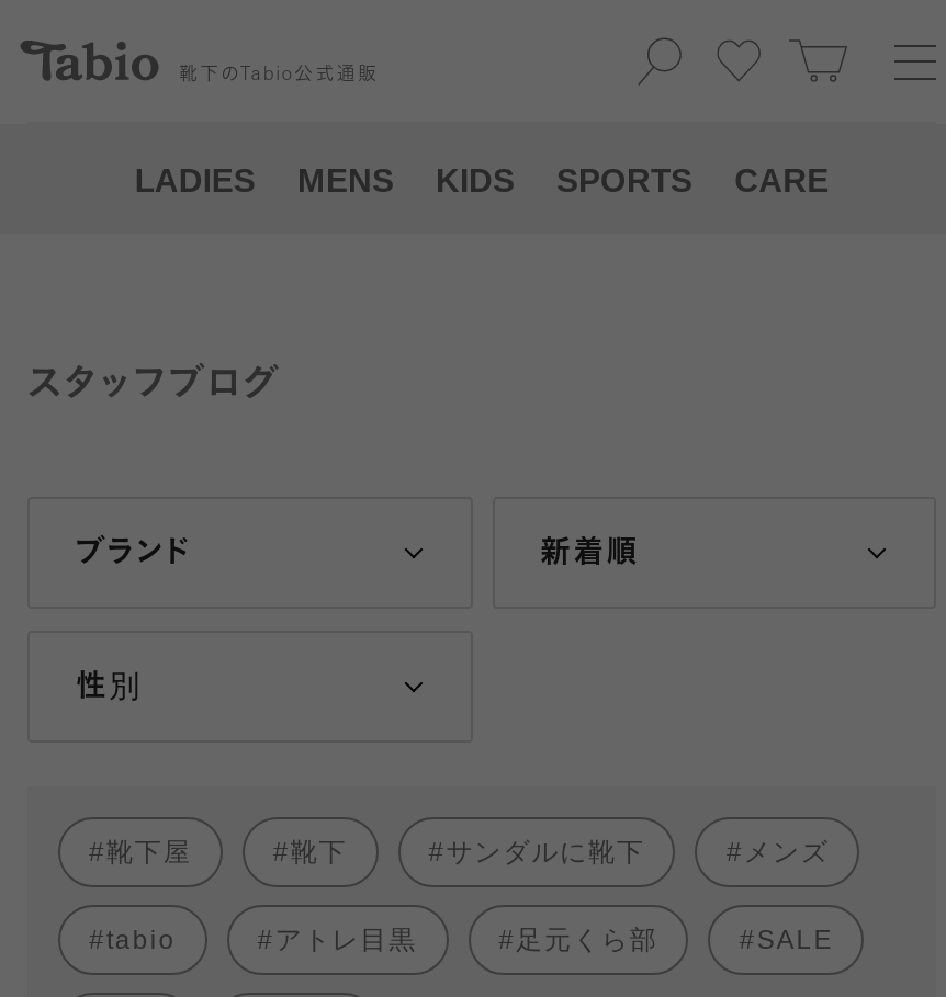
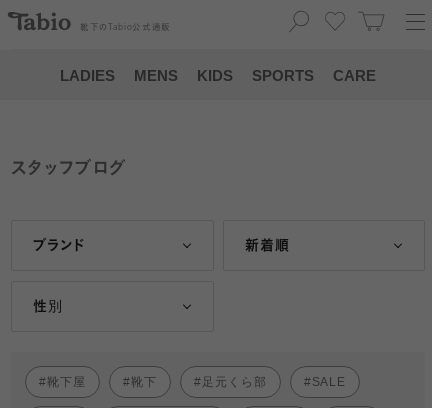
- サンダルに靴下
- メンズ
- tabio
- アトレ目黒
